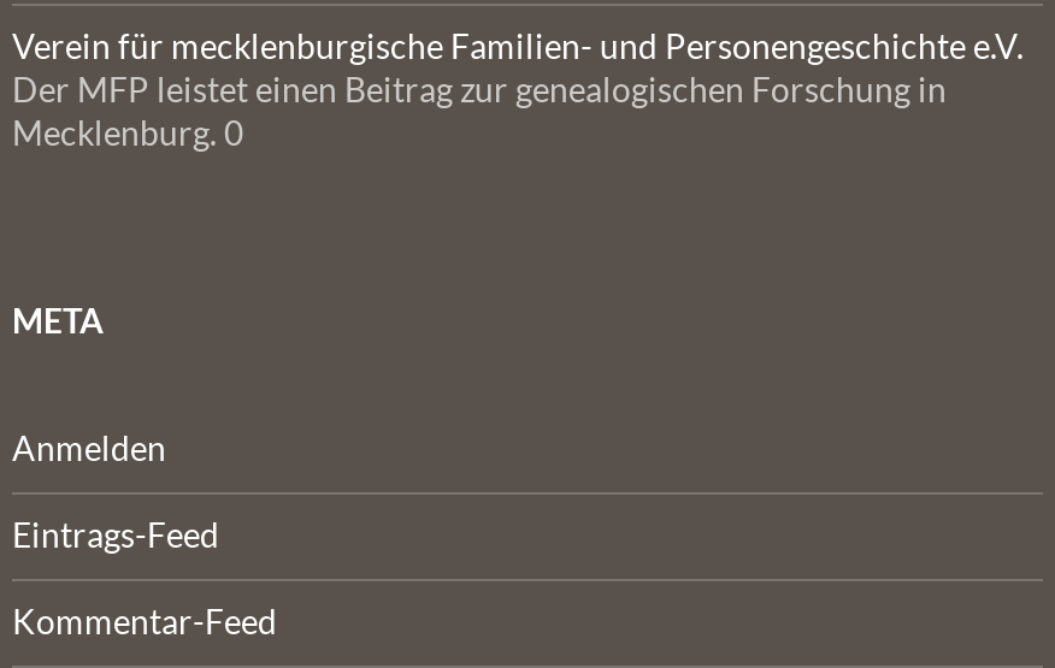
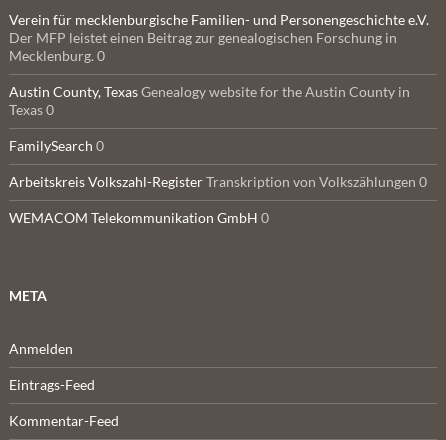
+ Austin County, Texas Genealogy website for the Austin County in
+ Texas 0
+ FamilySearch 0
+ Arbeitskreis Volkszahl-Register Transkription von Volkszählungen 0
+ WEMACOM Telekommunikation GmbH 0
